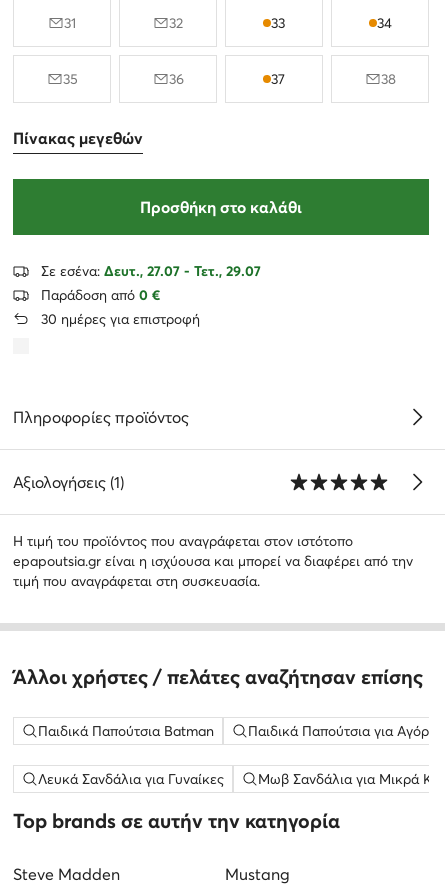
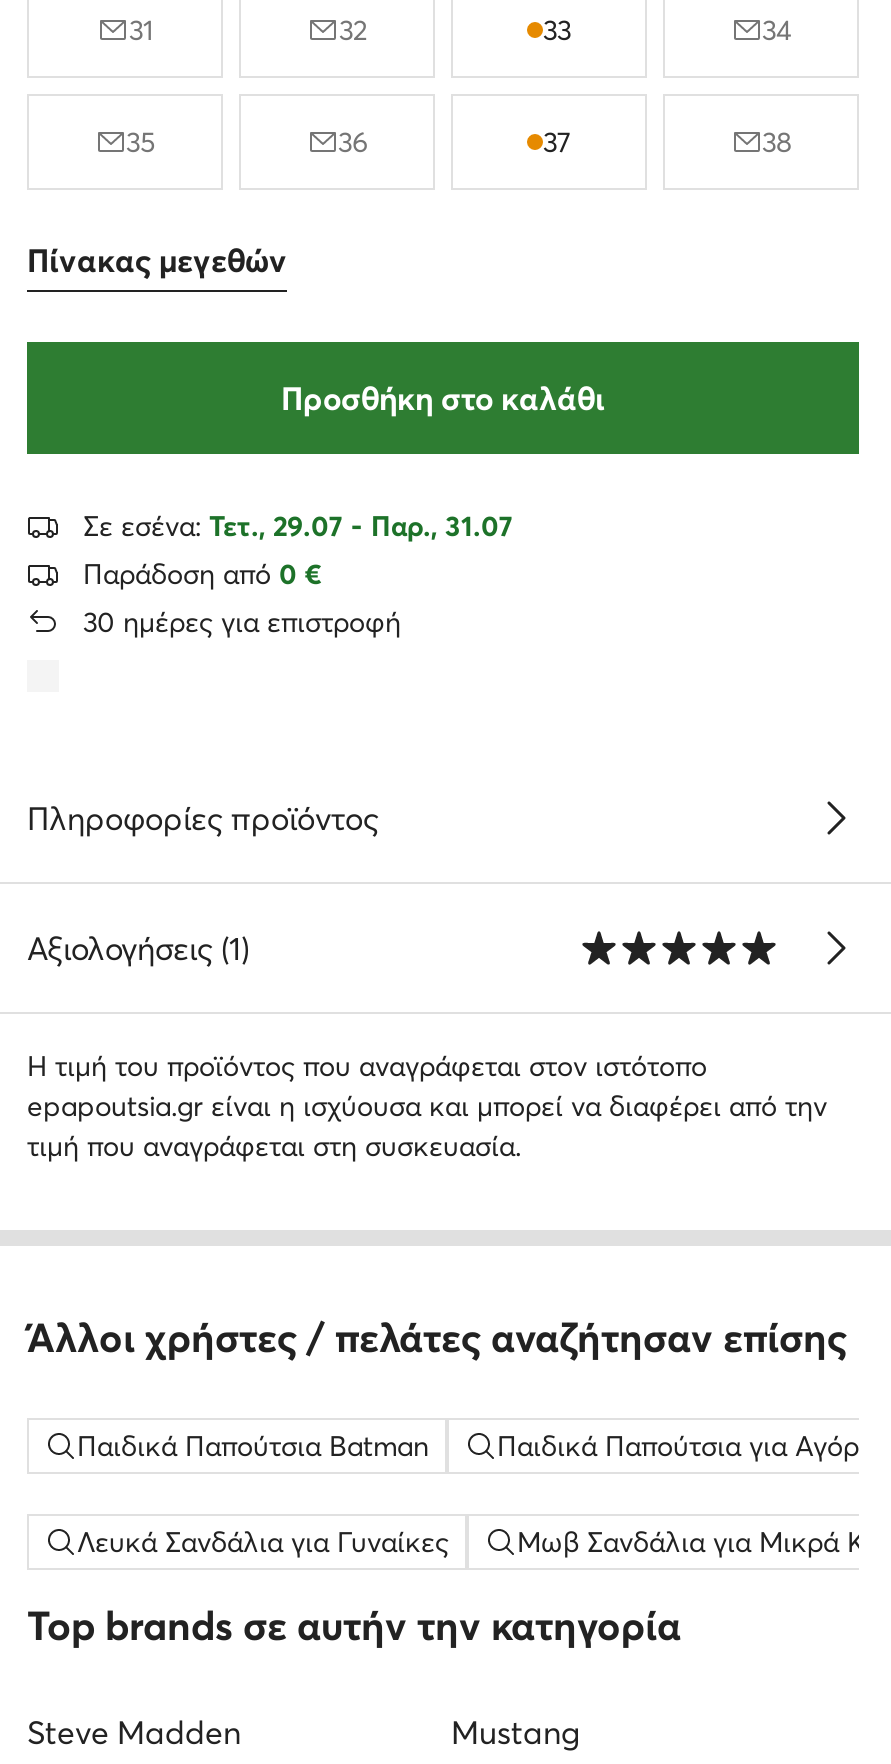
- Σε εσένα: Δευτ., 27.07 - Τετ., 29.07
+ Σε εσένα: Τετ., 29.07 - Παρ., 31.07
